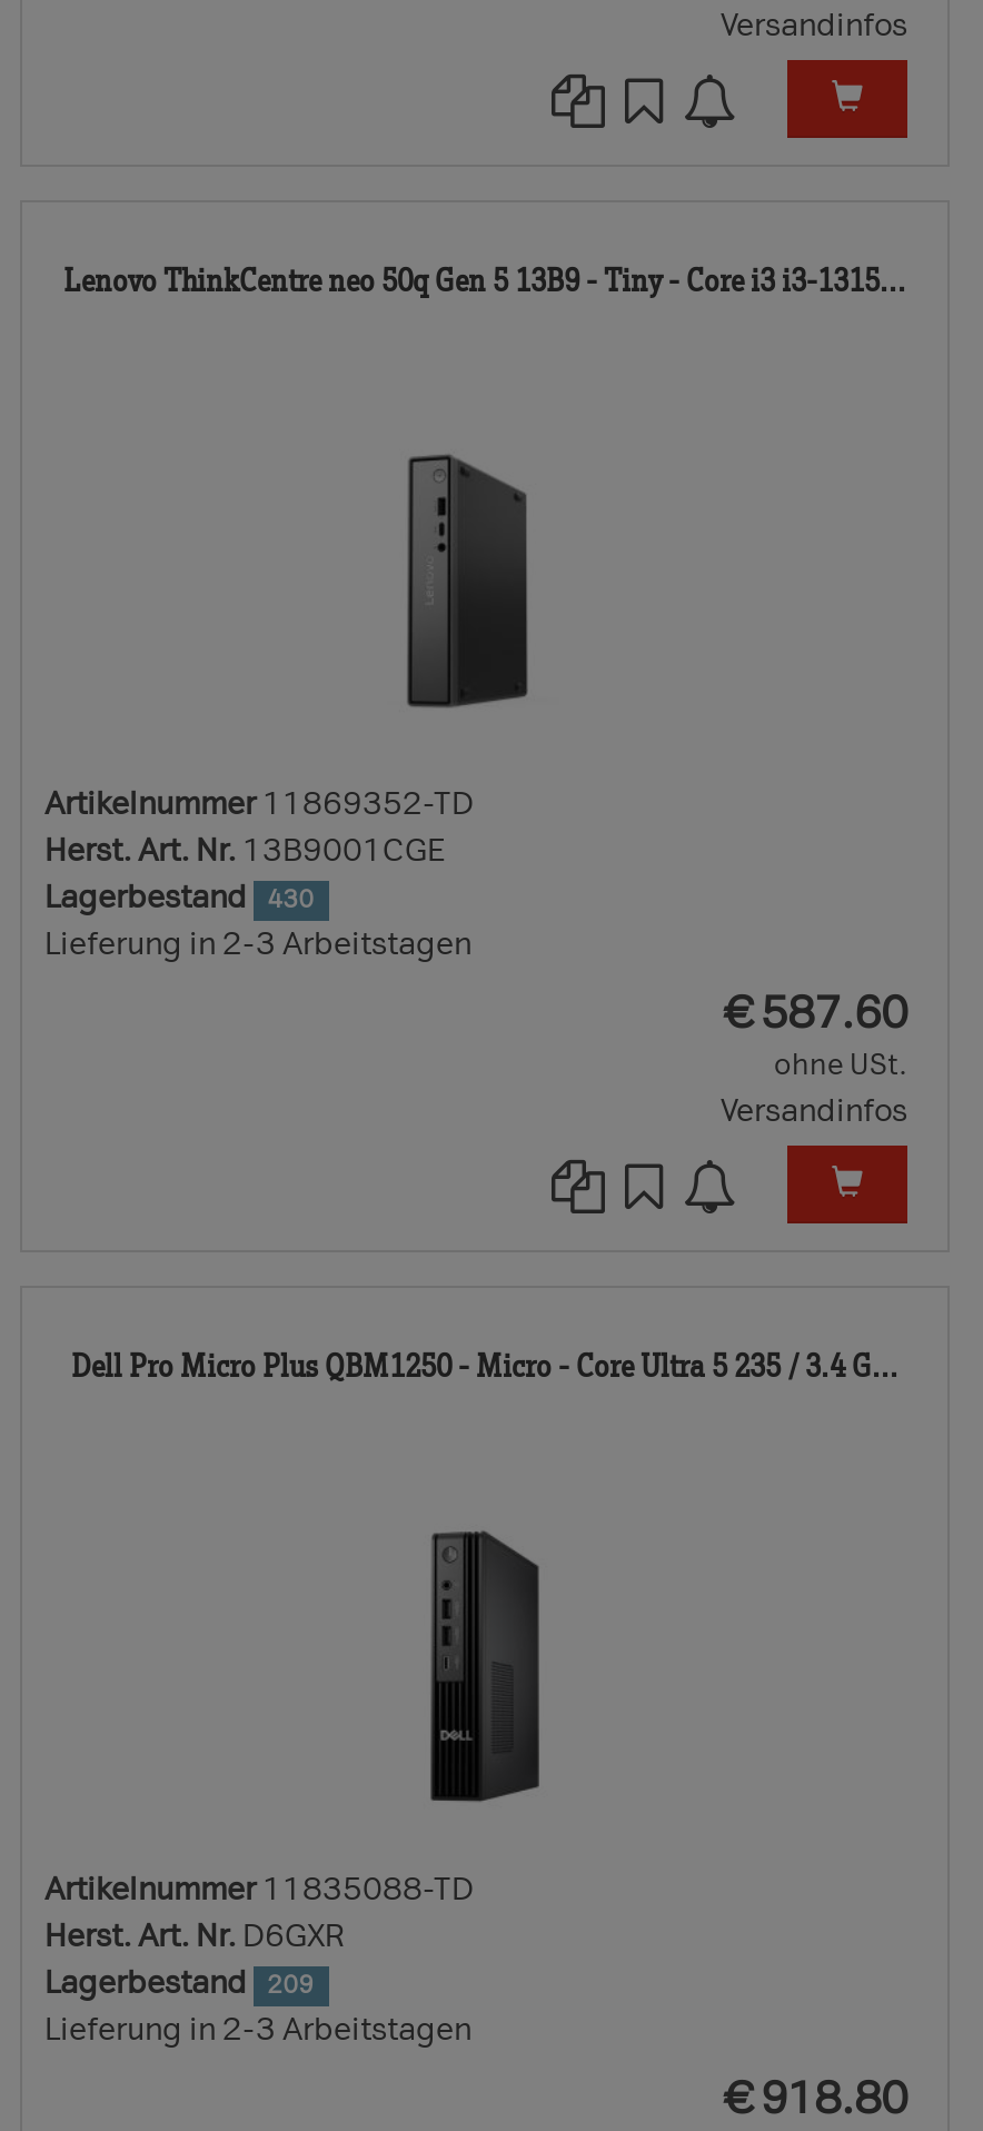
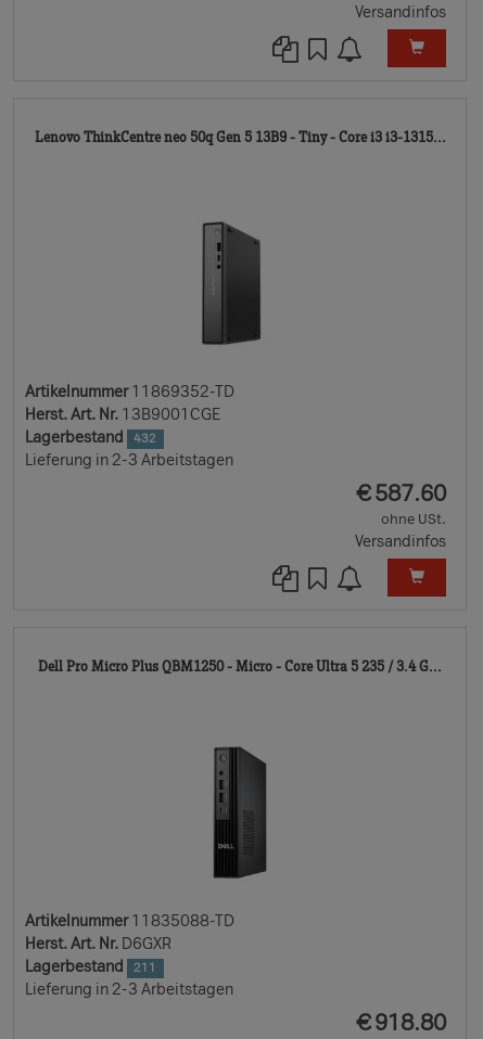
- Lagerbestand 430
+ Lagerbestand 432

- Lagerbestand 209
+ Lagerbestand 211
